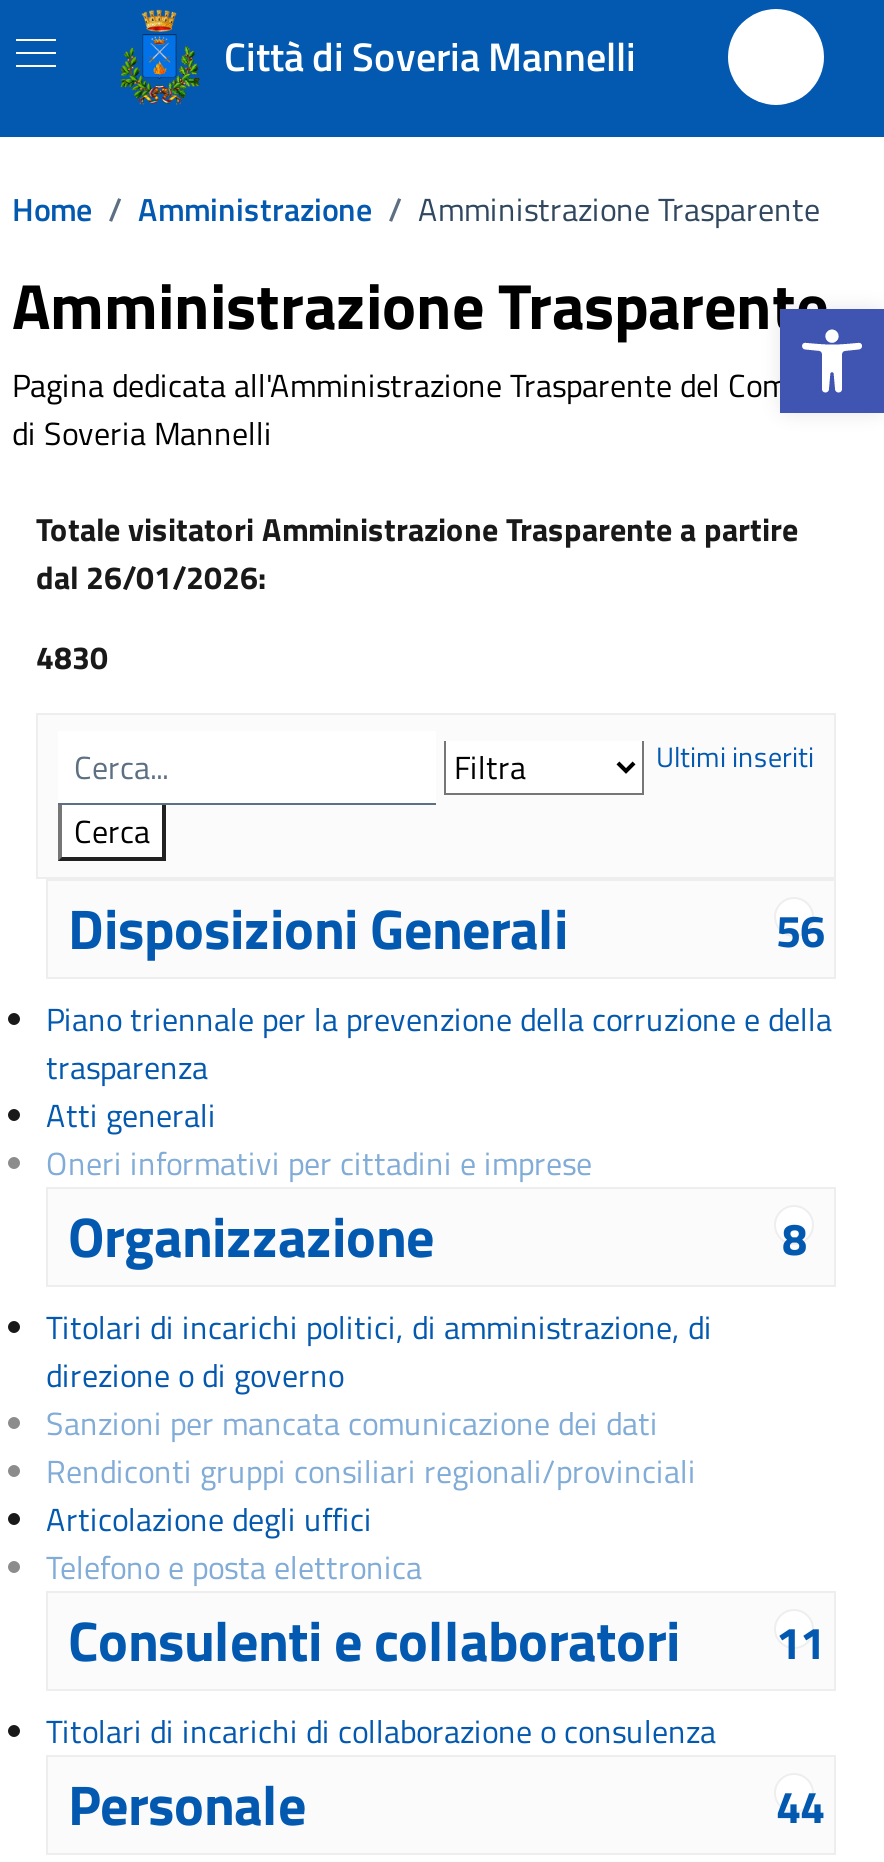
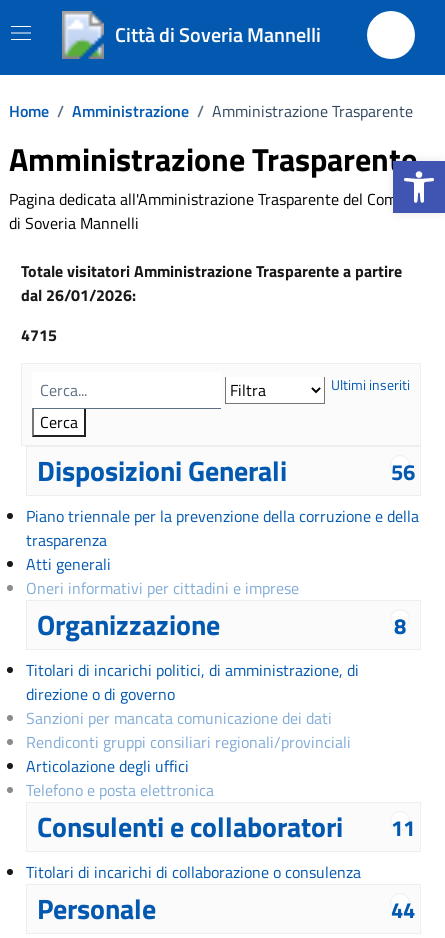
- [image]
+ [image]

- 4830
+ 4715
